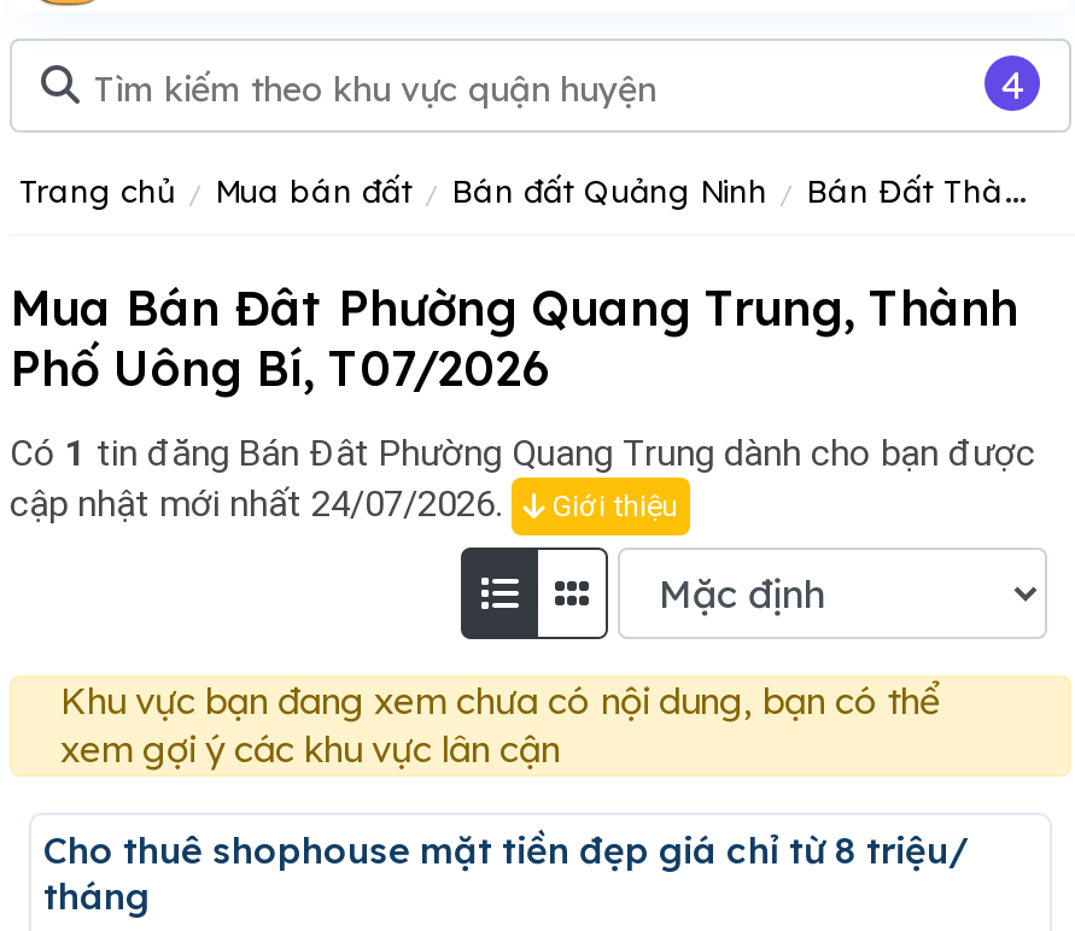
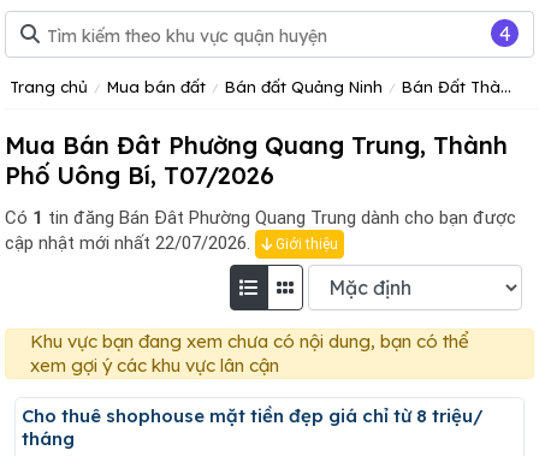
- cập nhật mới nhất 24/07/2026.
+ cập nhật mới nhất 22/07/2026.
